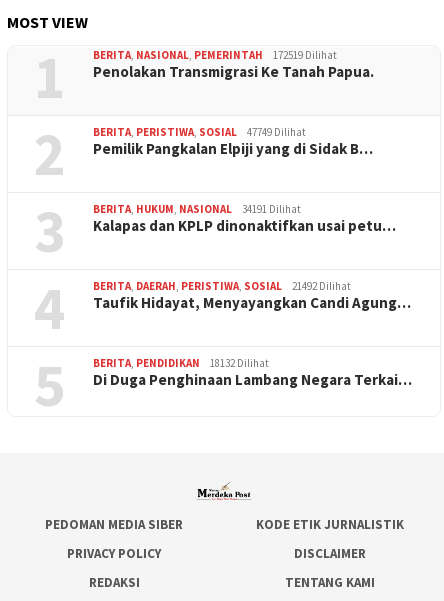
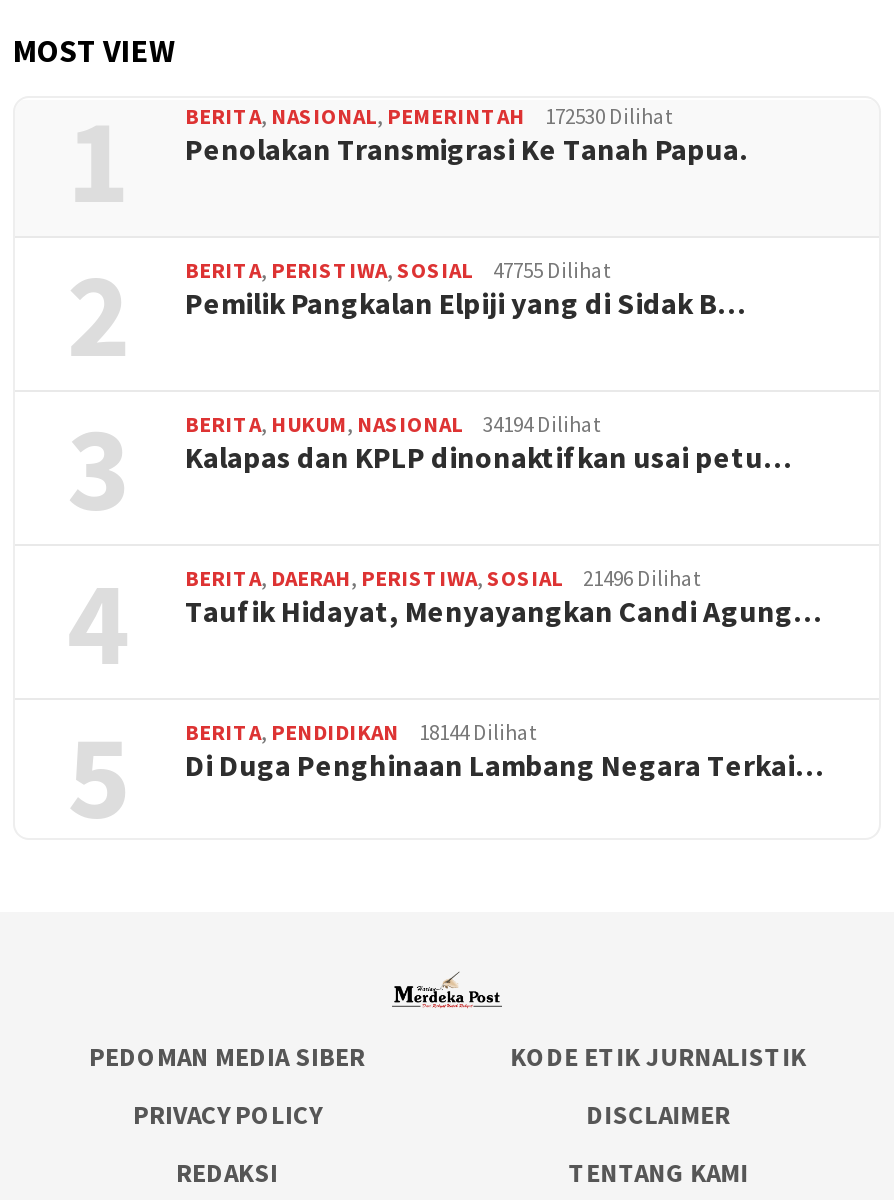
- BERITA, NASIONAL, PEMERINTAH 172519 Dilihat
+ BERITA, NASIONAL, PEMERINTAH 172530 Dilihat

- BERITA, PERISTIWA, SOSIAL 47749 Dilihat
+ BERITA, PERISTIWA, SOSIAL 47755 Dilihat

- BERITA, HUKUM, NASIONAL 34191 Dilihat
+ BERITA, HUKUM, NASIONAL 34194 Dilihat

- BERITA, DAERAH, PERISTIWA, SOSIAL 21492 Dilihat
+ BERITA, DAERAH, PERISTIWA, SOSIAL 21496 Dilihat

- BERITA, PENDIDIKAN 18132 Dilihat
+ BERITA, PENDIDIKAN 18144 Dilihat
